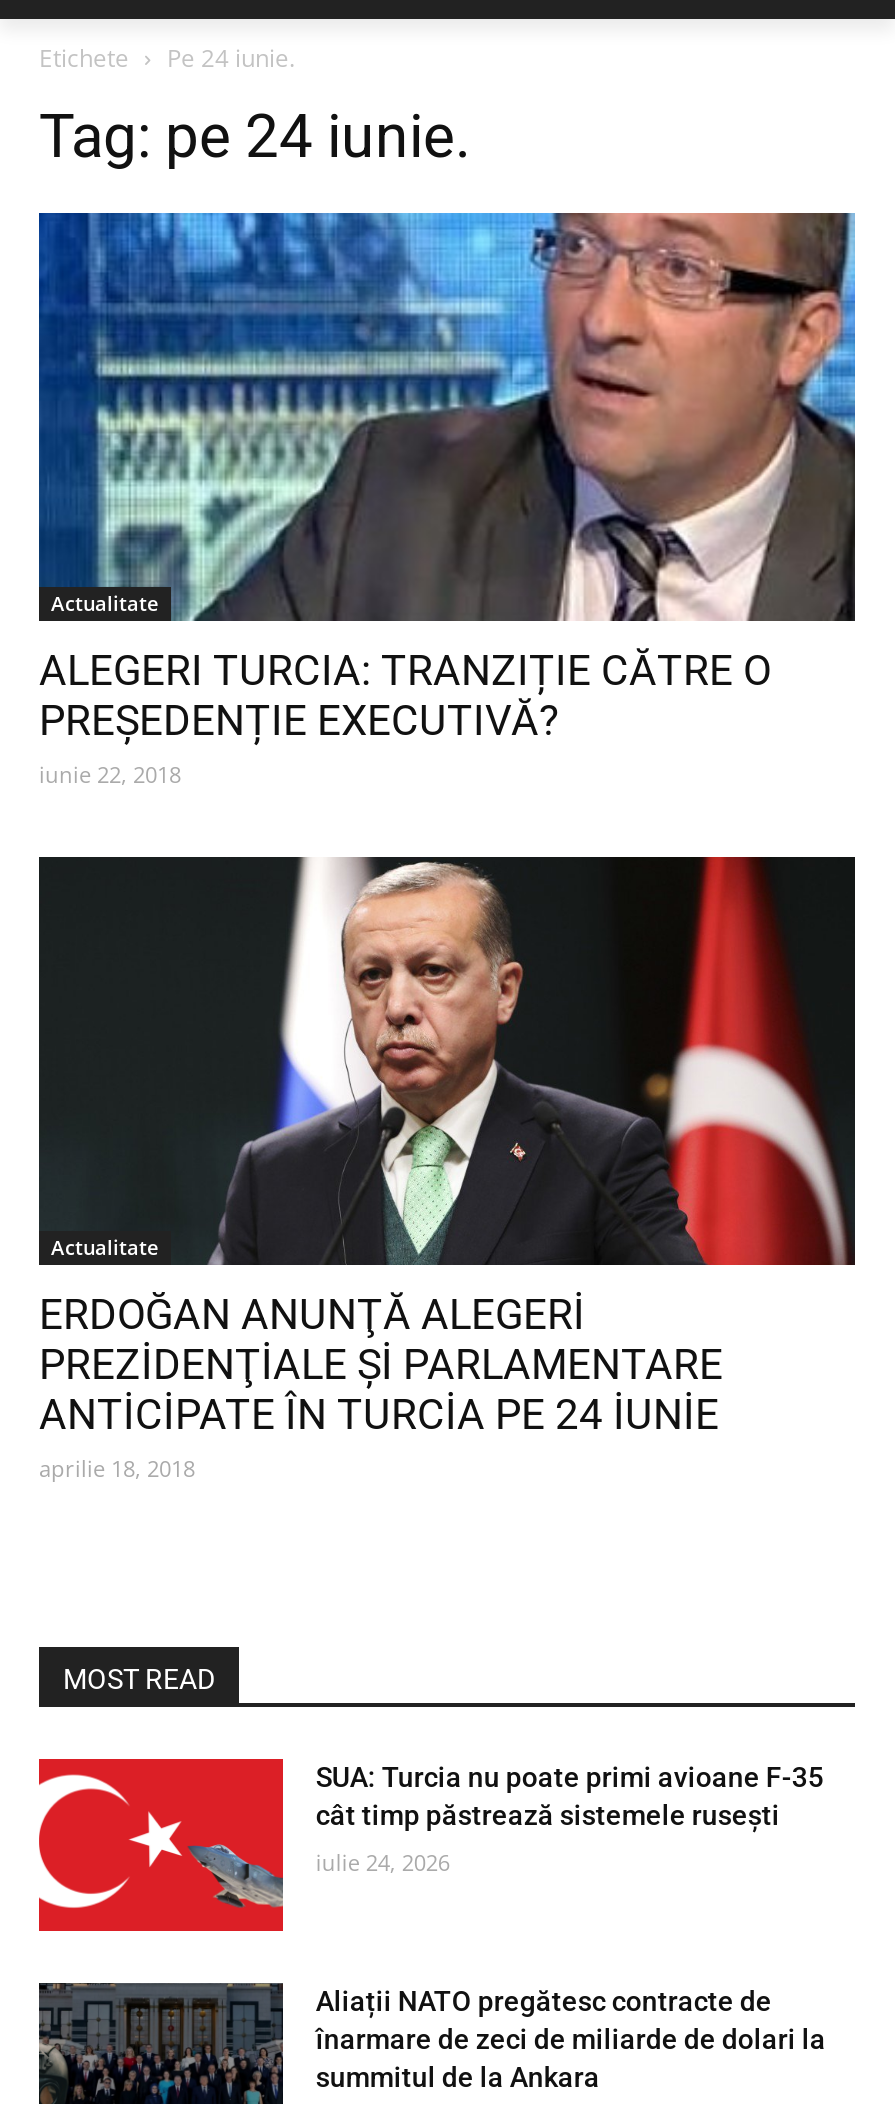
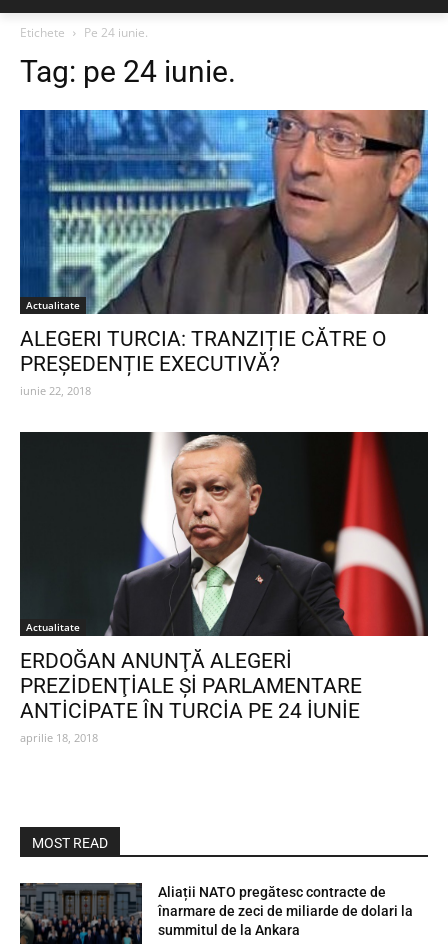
- [image]
- SUA: Turcia nu poate primi avioane F-35
- cât timp păstrează sistemele rusești
- iulie 24, 2026
